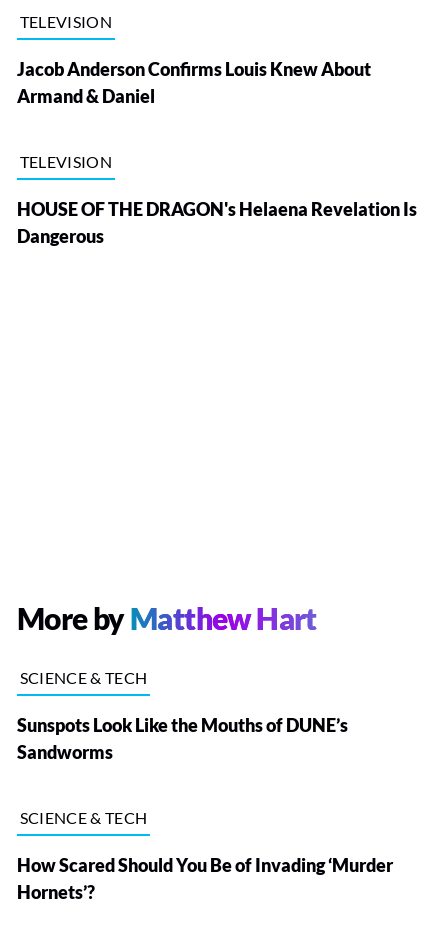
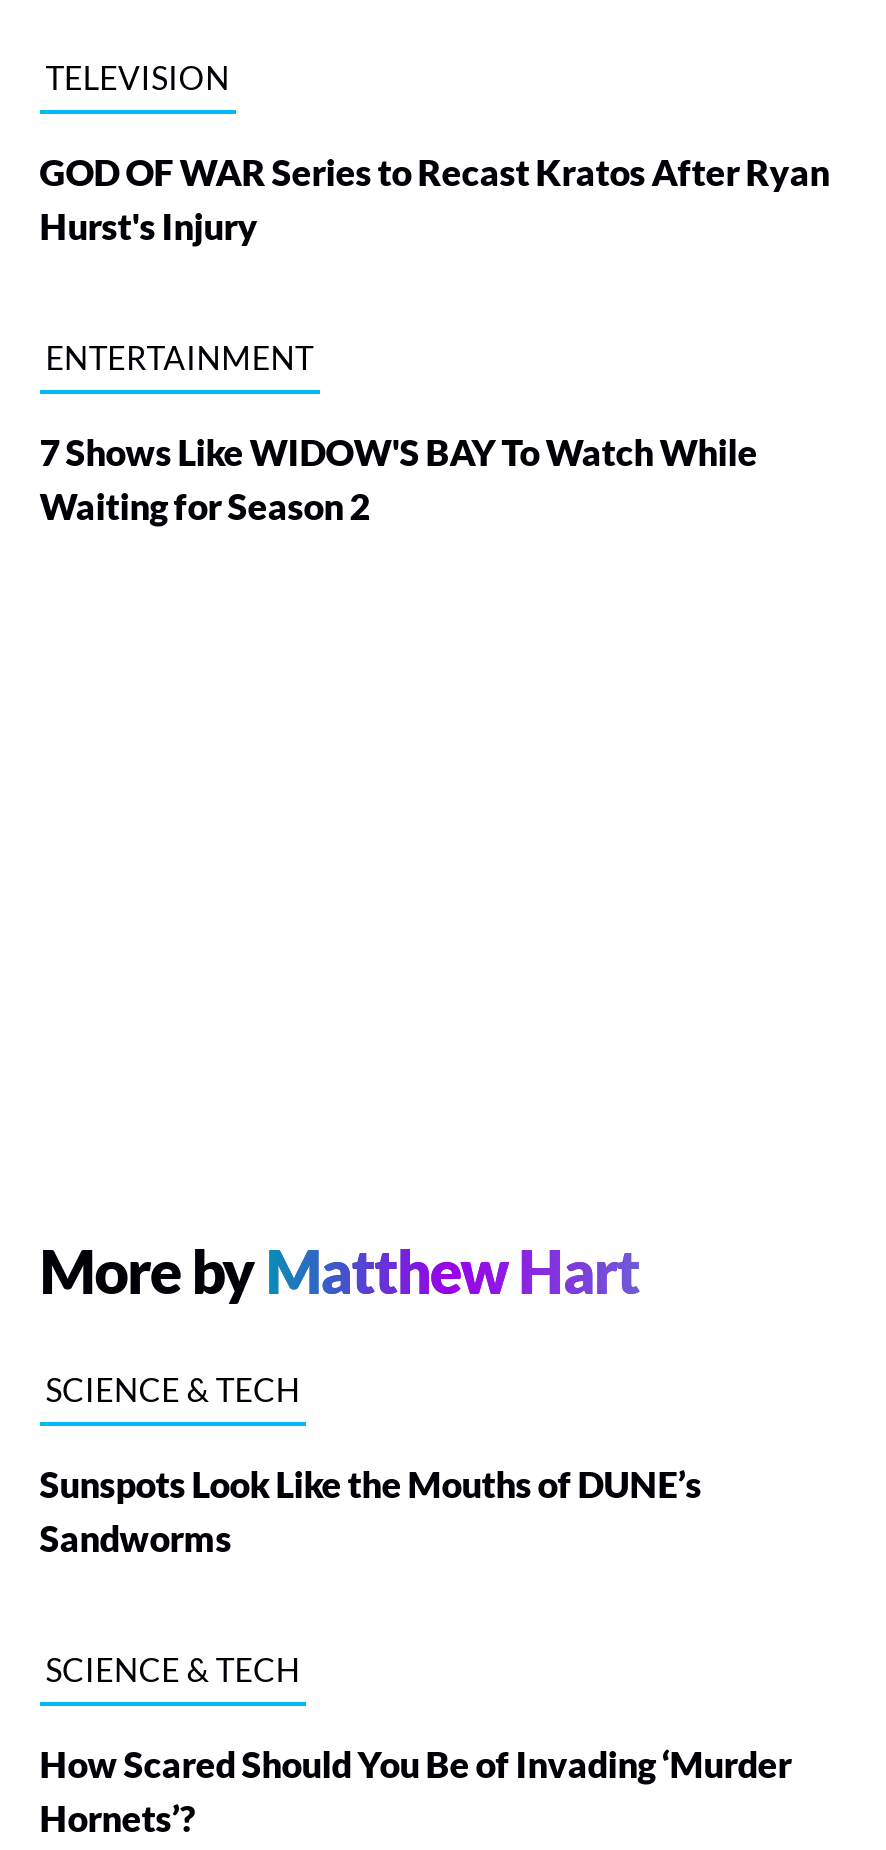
- Jacob Anderson Confirms Louis Knew About
- Armand & Daniel
+ GOD OF WAR Series to Recast Kratos After Ryan
+ Hurst's Injury

- TELEVISION
+ ENTERTAINMENT

- HOUSE OF THE DRAGON's Helaena Revelation Is
- Dangerous
+ 7 Shows Like WIDOW'S BAY To Watch While
+ Waiting for Season 2
